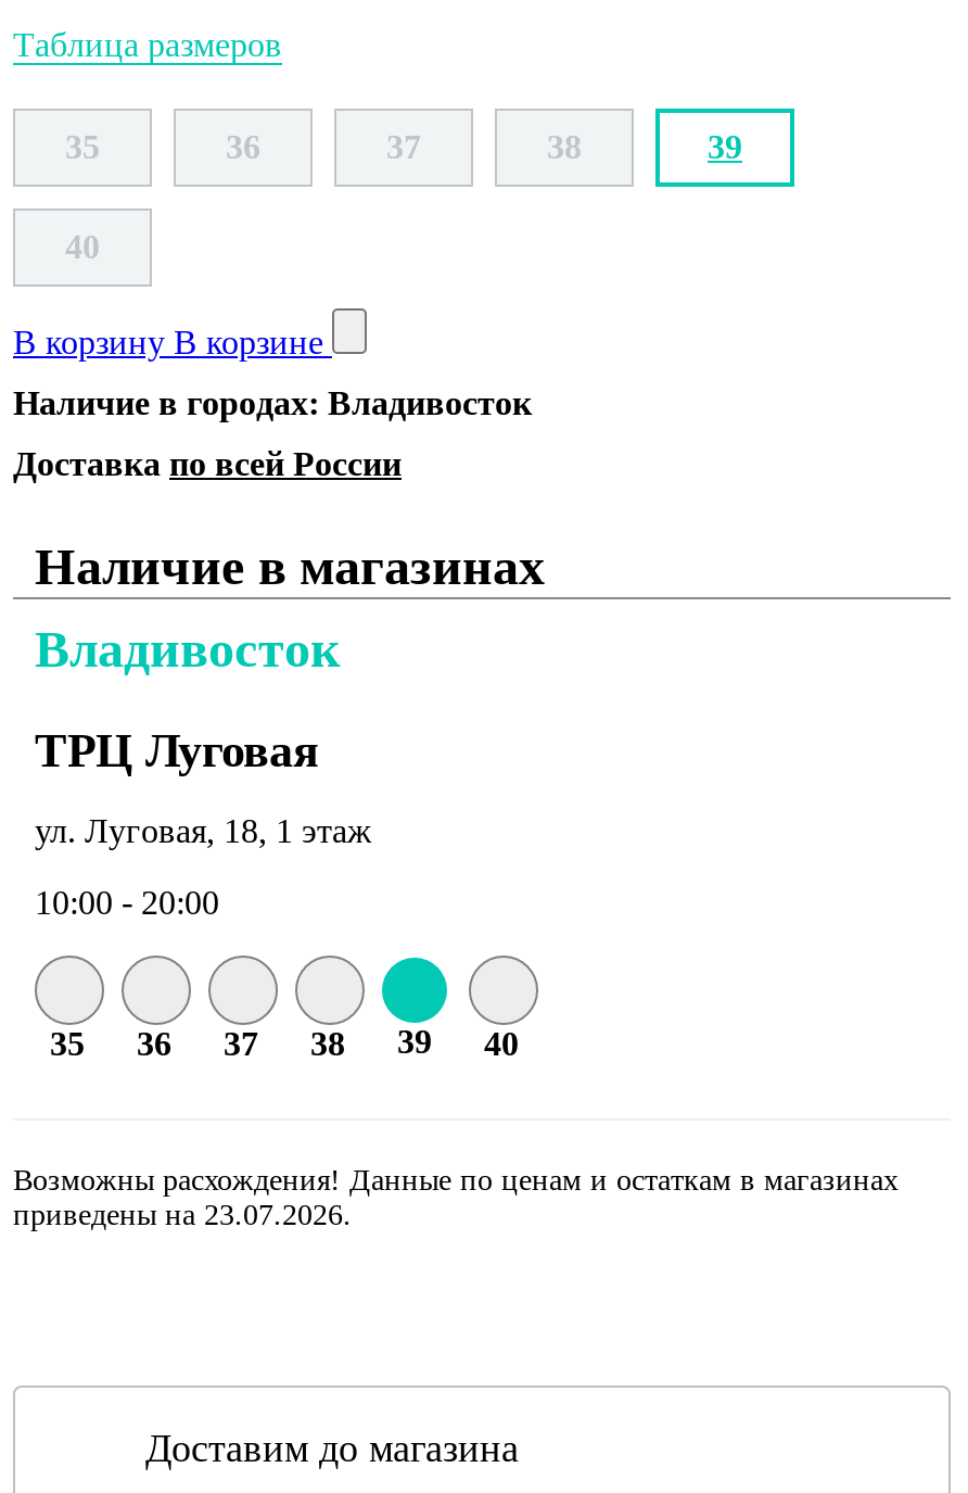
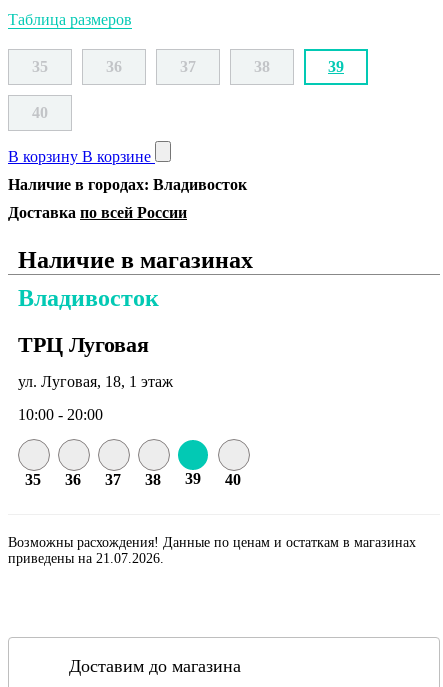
- приведены на 23.07.2026.
+ приведены на 21.07.2026.
